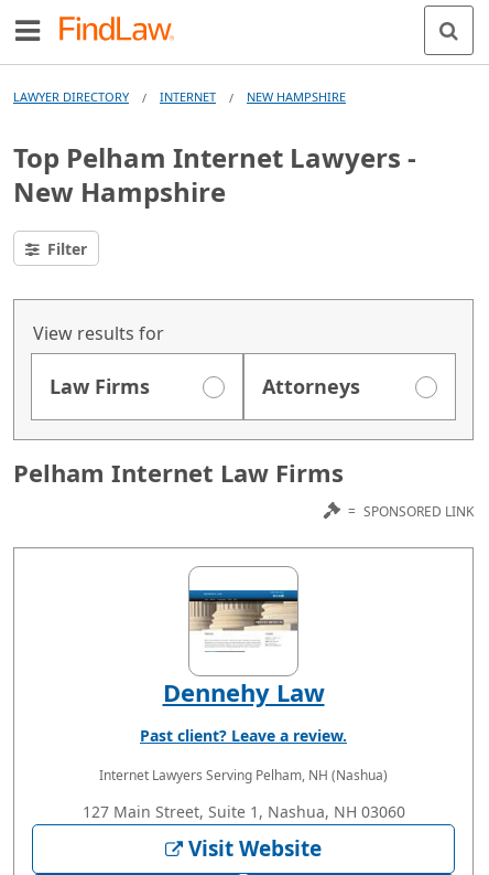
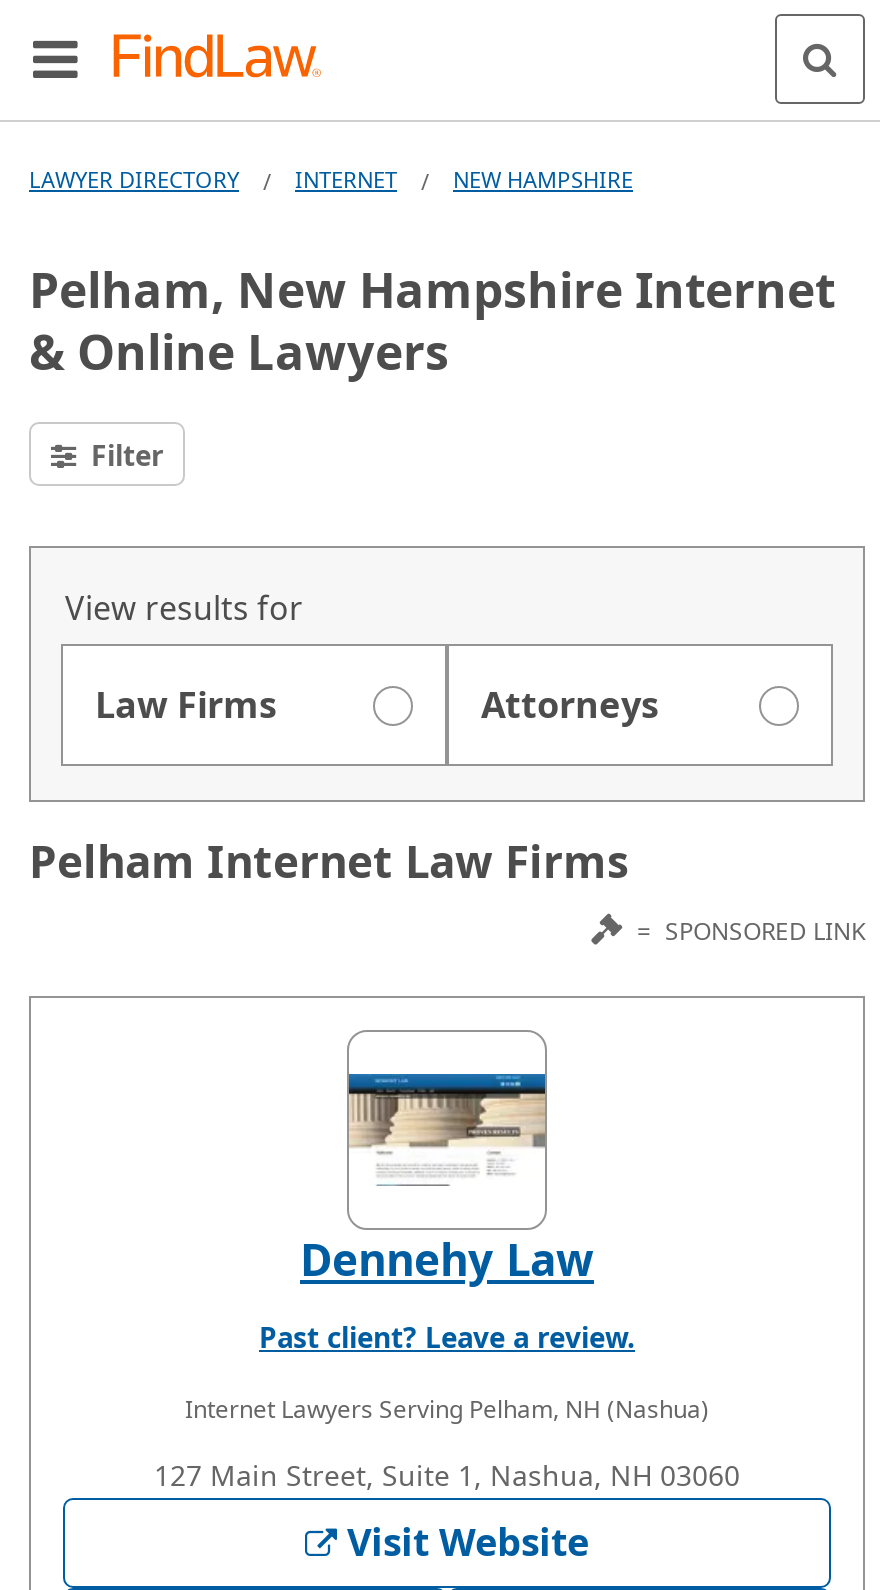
- Top Pelham Internet Lawyers -
- New Hampshire
+ Pelham, New Hampshire Internet
+ & Online Lawyers
